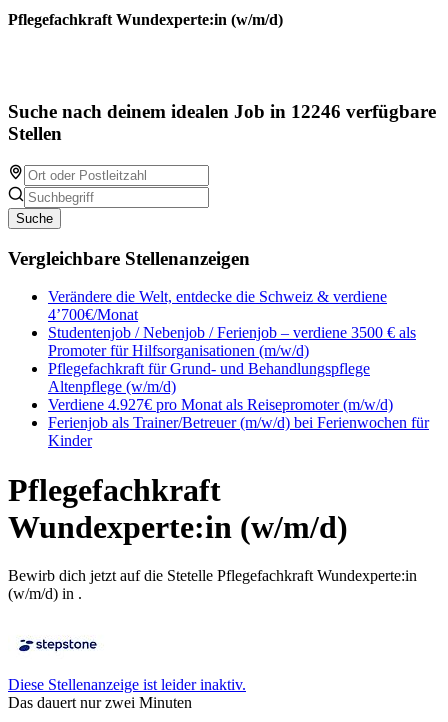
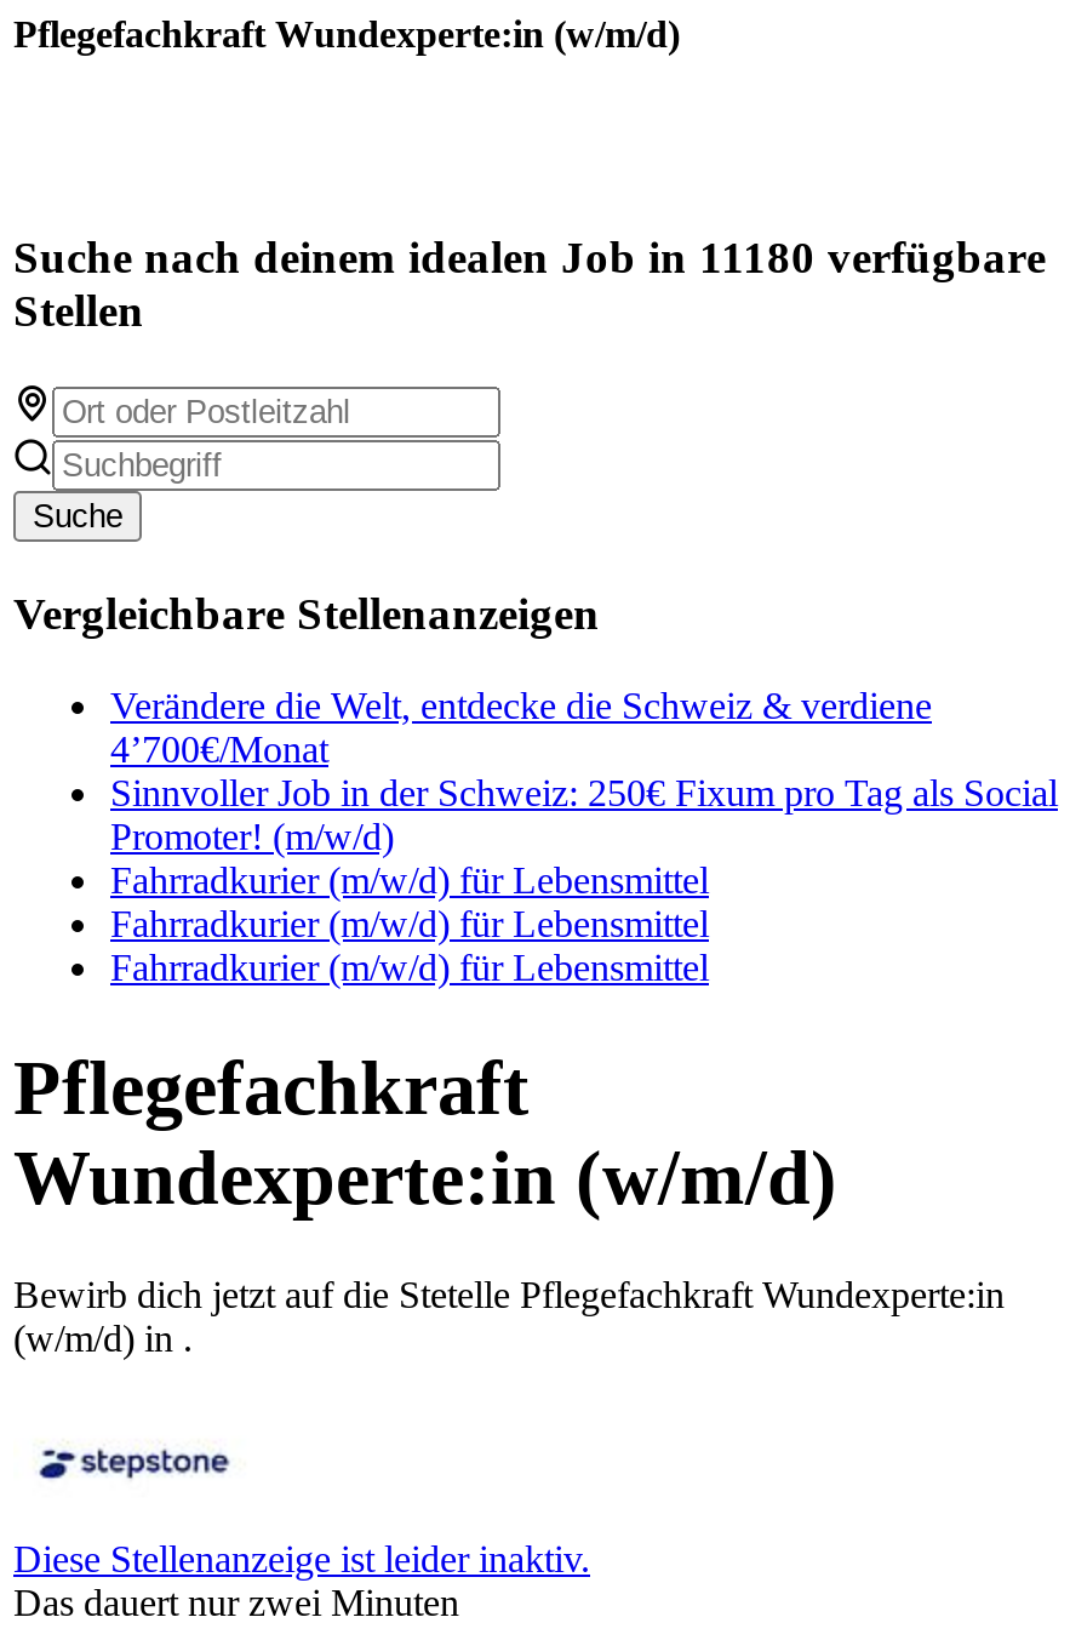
- Suche nach deinem idealen Job in 12246 verfügbare
+ Suche nach deinem idealen Job in 11180 verfügbare

- Studentenjob / Nebenjob / Ferienjob – verdiene 3500 € als
- Promoter für Hilfsorganisationen (m/w/d)
- Pflegefachkraft für Grund- und Behandlungspflege
- Altenpflege (w/m/d)
- Verdiene 4.927€ pro Monat als Reisepromoter (m/w/d)
- Ferienjob als Trainer/Betreuer (m/w/d) bei Ferienwochen für
- Kinder
+ Sinnvoller Job in der Schweiz: 250€ Fixum pro Tag als Social
+ Promoter! (m/w/d)
+ Fahrradkurier (m/w/d) für Lebensmittel
+ Fahrradkurier (m/w/d) für Lebensmittel
+ Fahrradkurier (m/w/d) für Lebensmittel
